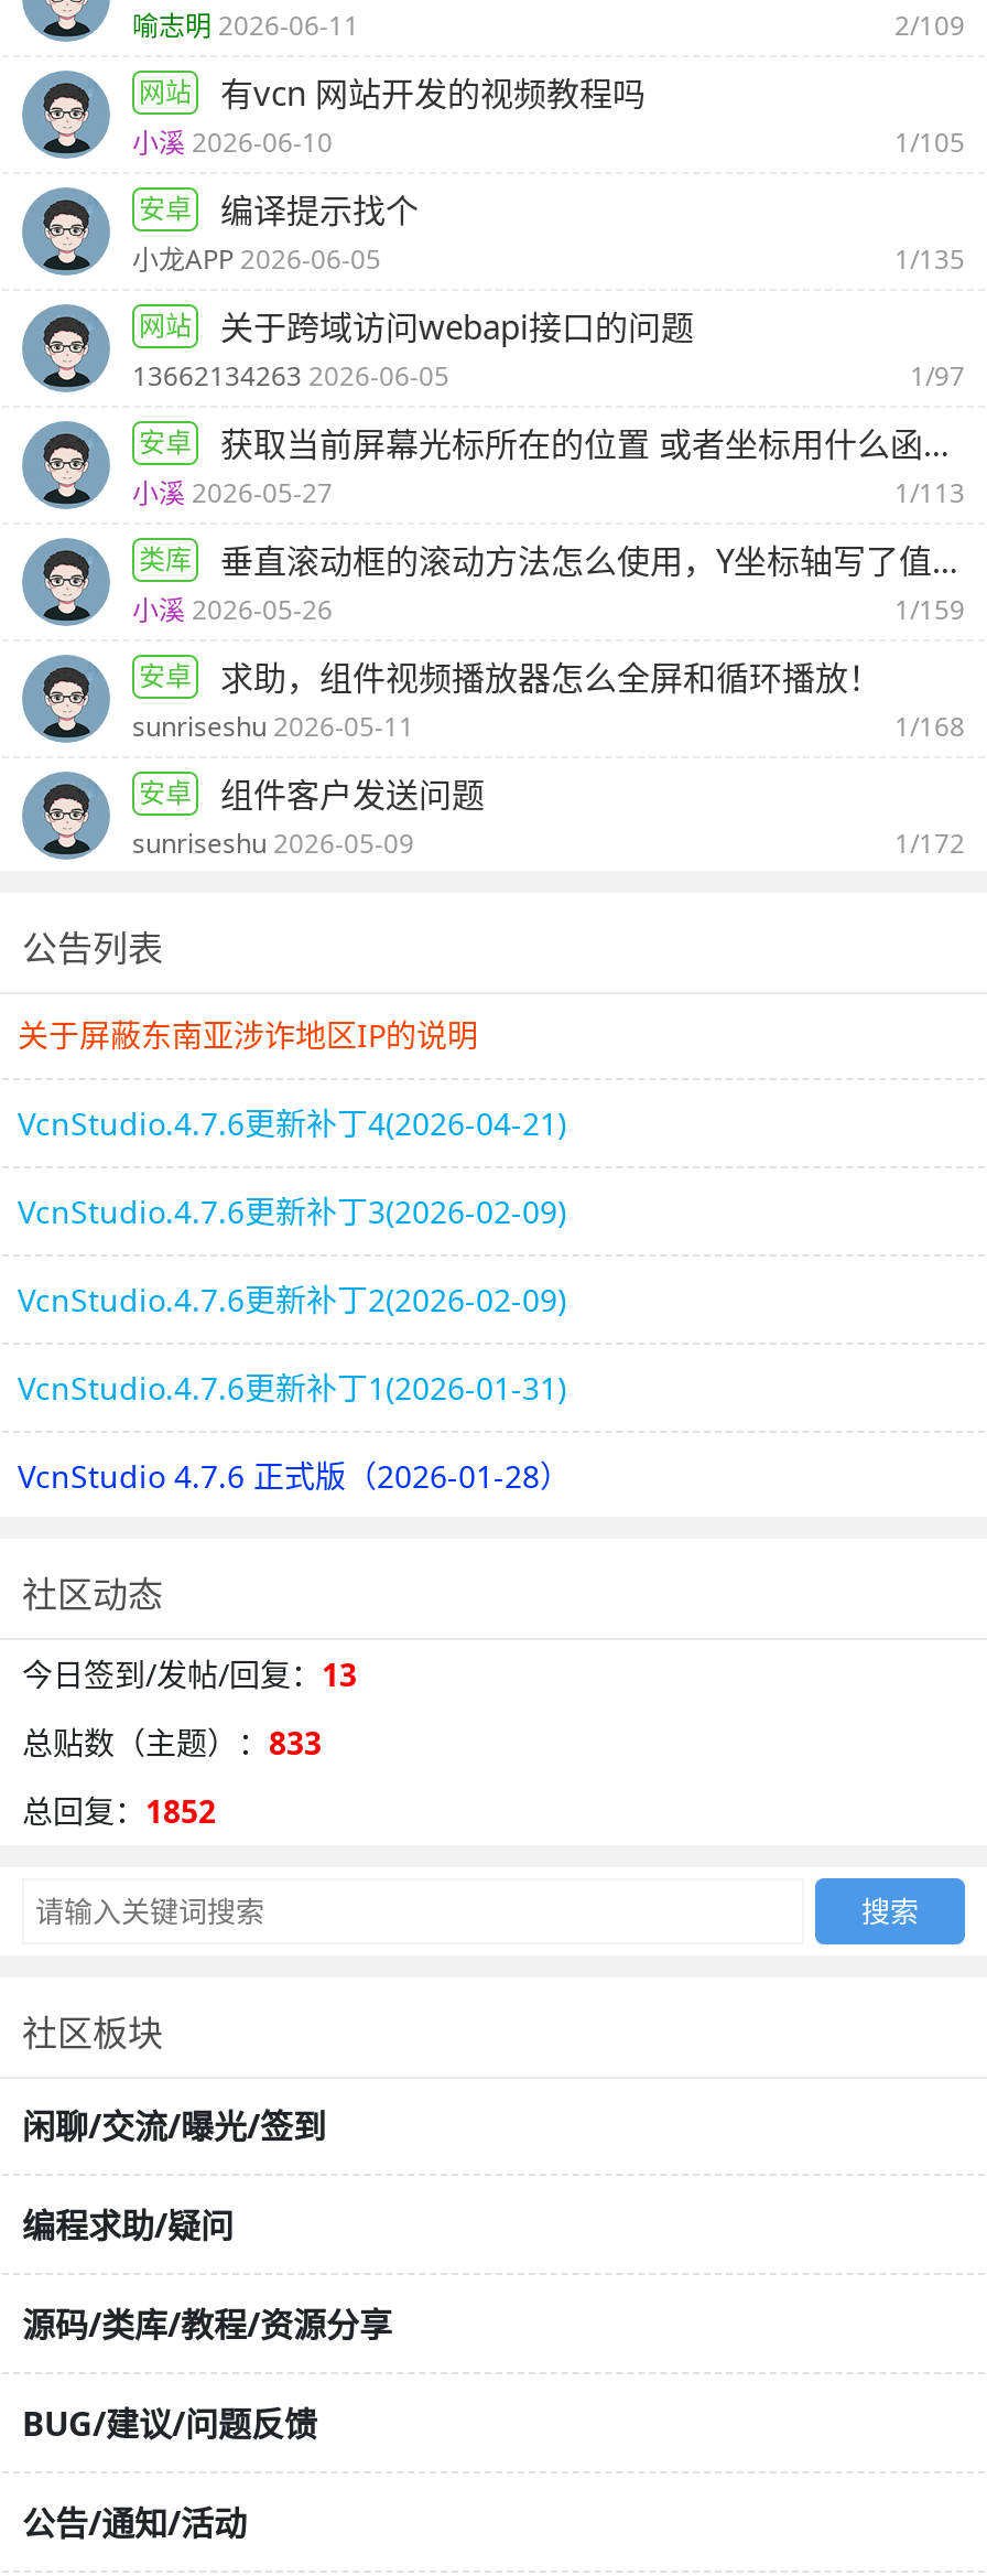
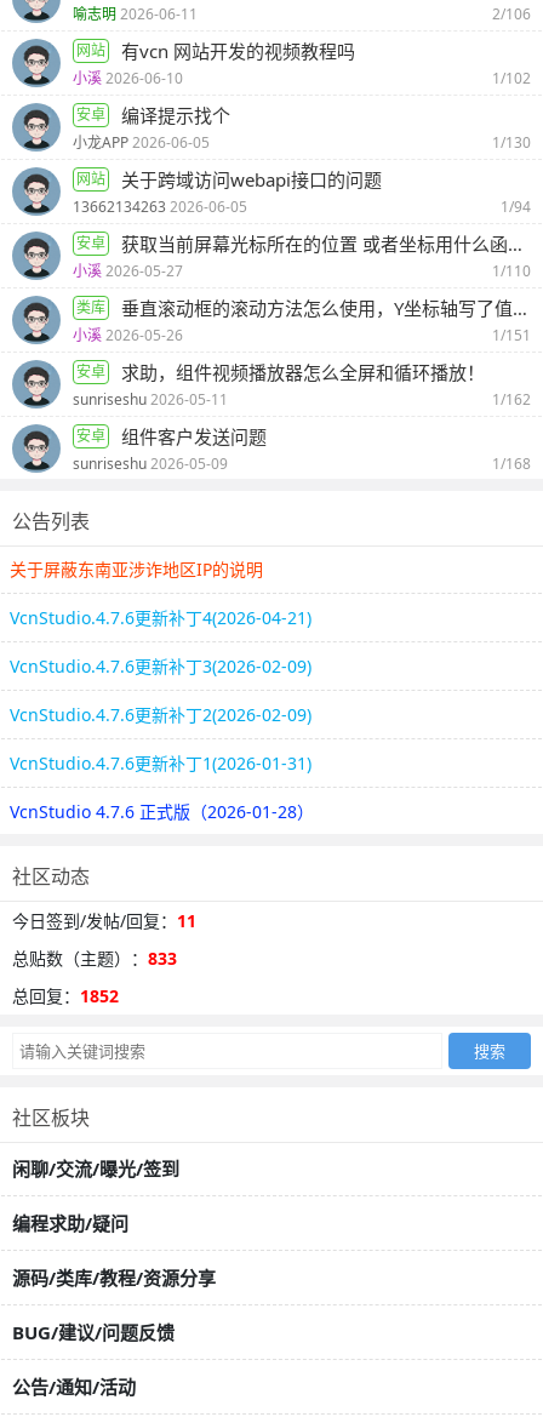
- 2/109
+ 2/106

- 1/105
+ 1/102

- 1/135
+ 1/130

- 1/97
+ 1/94

- 1/113
+ 1/110

- 1/159
+ 1/151

- 1/168
+ 1/162

- 1/172
+ 1/168

- 今日签到/发帖/回复：13
+ 今日签到/发帖/回复：11
